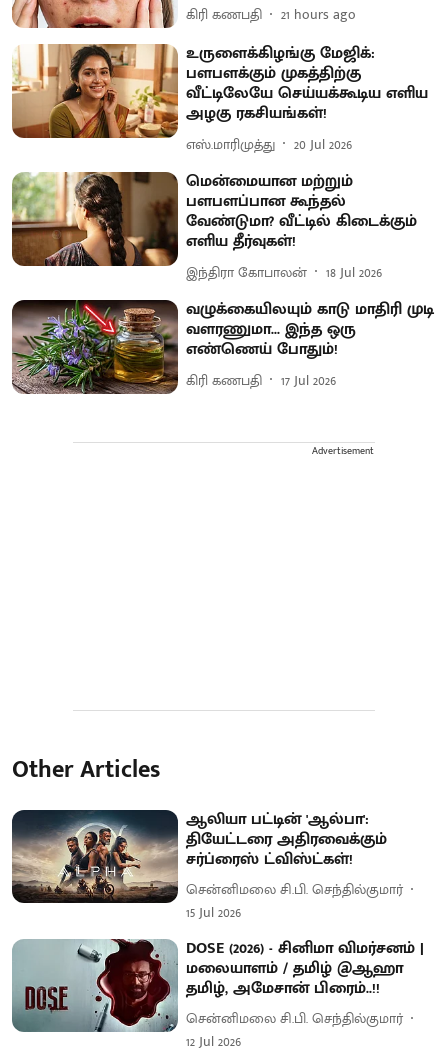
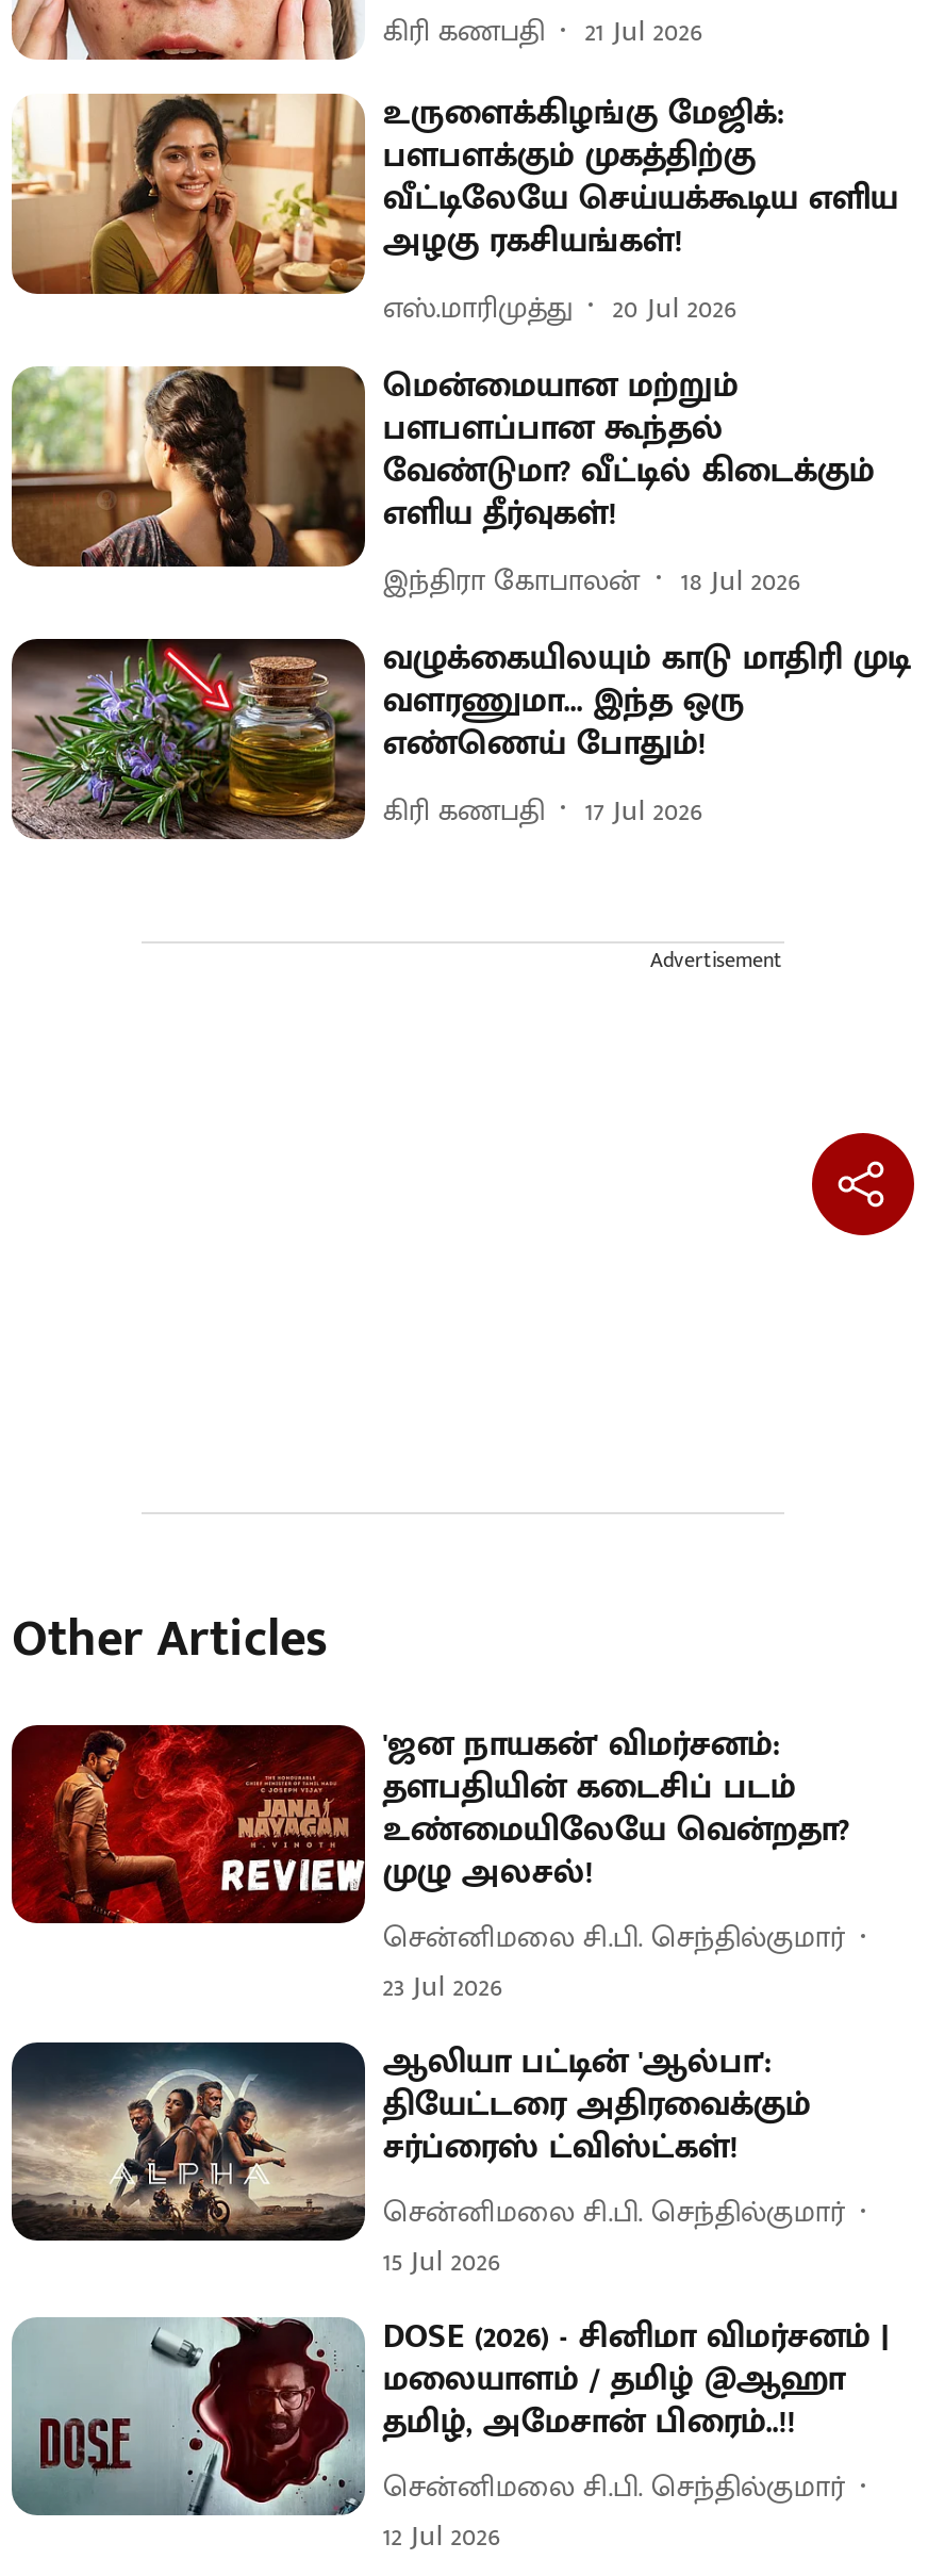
- கிரி கணபதி 21 hours ago
+ கிரி கணபதி 21 Jul 2026

+ [image]

+ [image]
+ 'ஜன நாயகன்' விமர்சனம்:
+ தளபதியின் கடைசிப் படம்
+ உண்மையிலேயே வென்றதா?
+ முழு அலசல்!
+ சென்னிமலை சி.பி. செந்தில்குமார்
+ 23 Jul 2026
